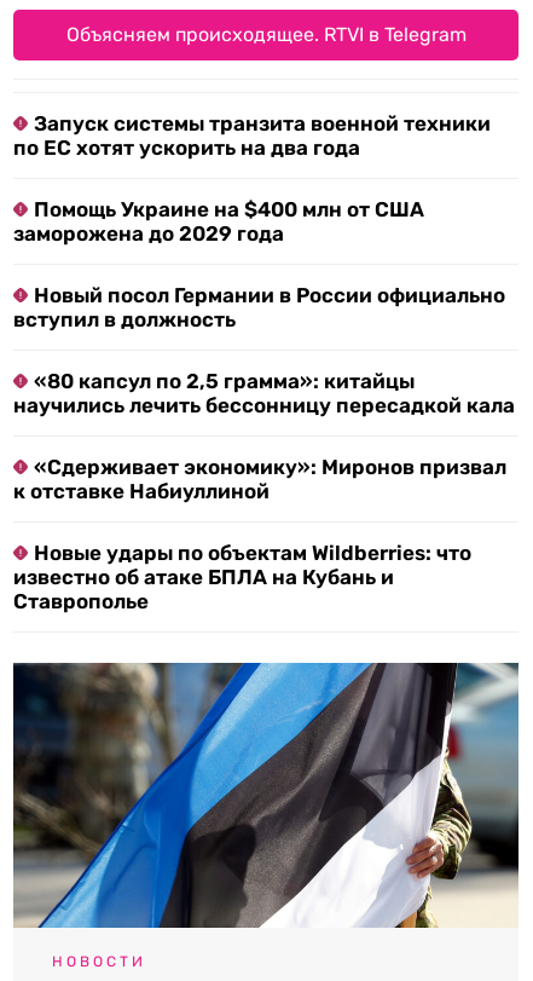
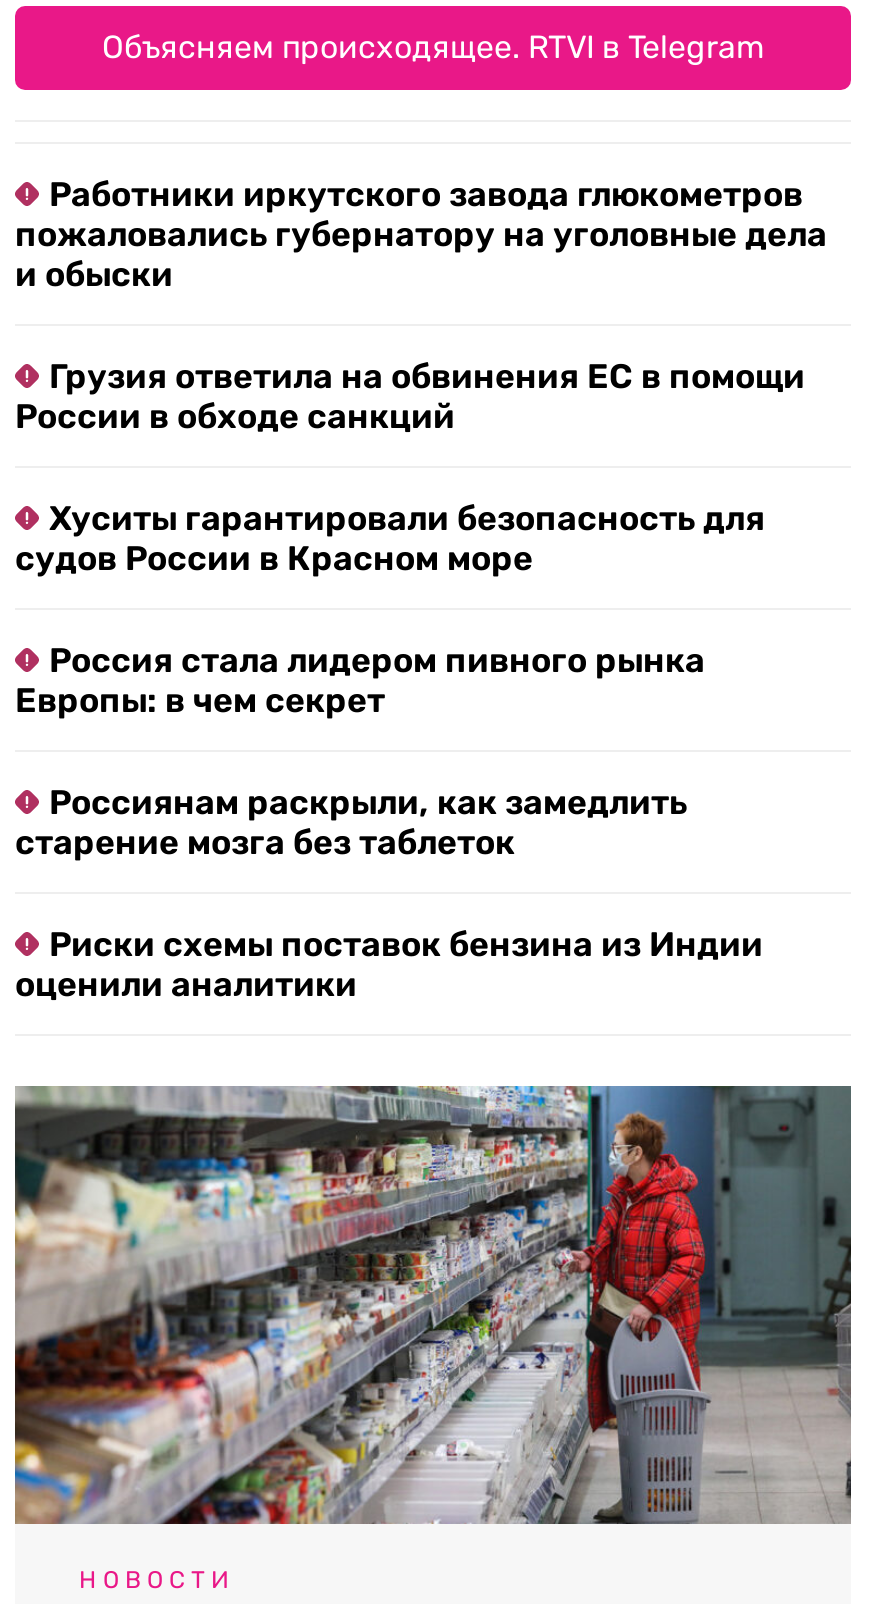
- Запуск системы транзита военной техники
- по ЕС хотят ускорить на два года
+ Работники иркутского завода глюкометров
+ пожаловались губернатору на уголовные дела
+ и обыски

- Помощь Украине на $400 млн от США
- заморожена до 2029 года
+ Грузия ответила на обвинения ЕС в помощи
+ России в обходе санкций

- Новый посол Германии в России официально
- вступил в должность
+ Хуситы гарантировали безопасность для
+ судов России в Красном море

- «80 капсул по 2,5 грамма»: китайцы
- научились лечить бессонницу пересадкой кала
+ Россия стала лидером пивного рынка
+ Европы: в чем секрет

- «Сдерживает экономику»: Миронов призвал
- к отставке Набиуллиной
+ Россиянам раскрыли, как замедлить
+ старение мозга без таблеток

- Новые удары по объектам Wildberries: что
- известно об атаке БПЛА на Кубань и
- Ставрополье
+ Риски схемы поставок бензина из Индии
+ оценили аналитики

- [image]
+ [image]
